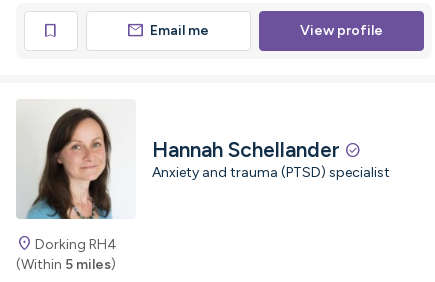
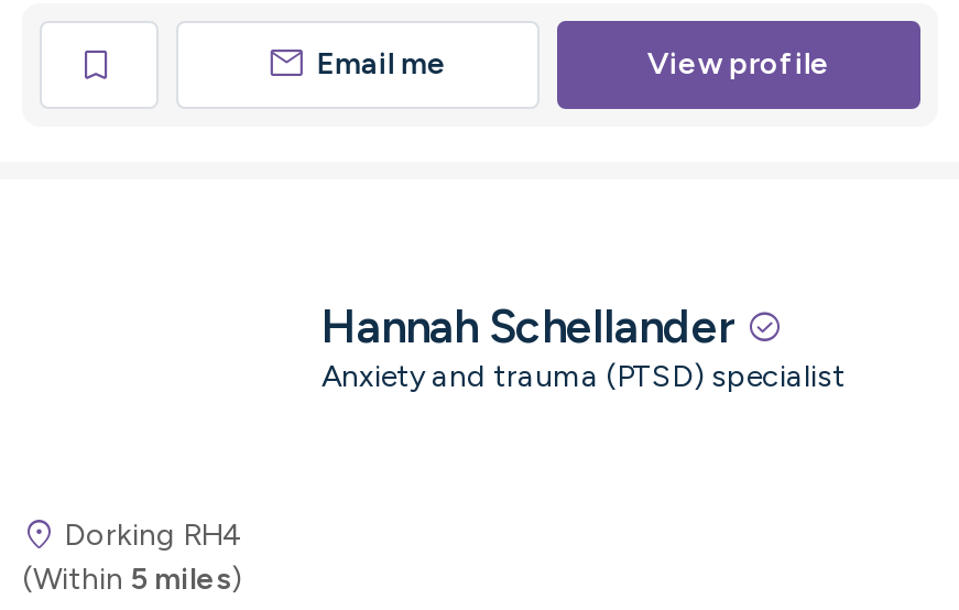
- [image]
